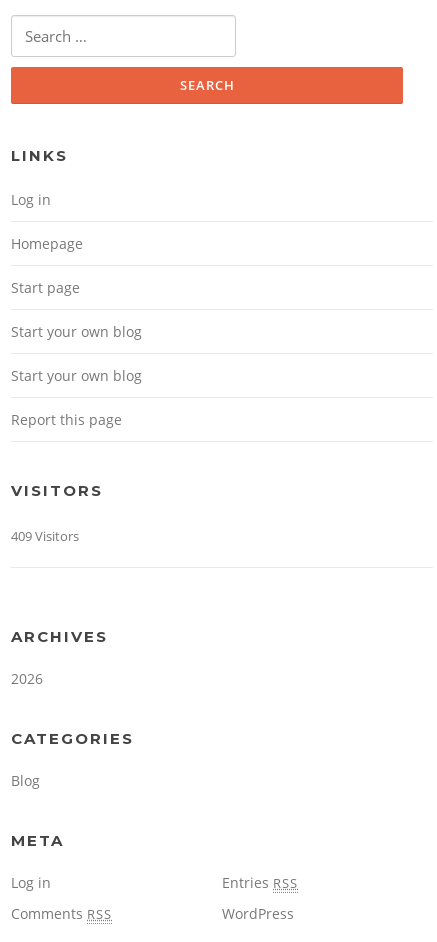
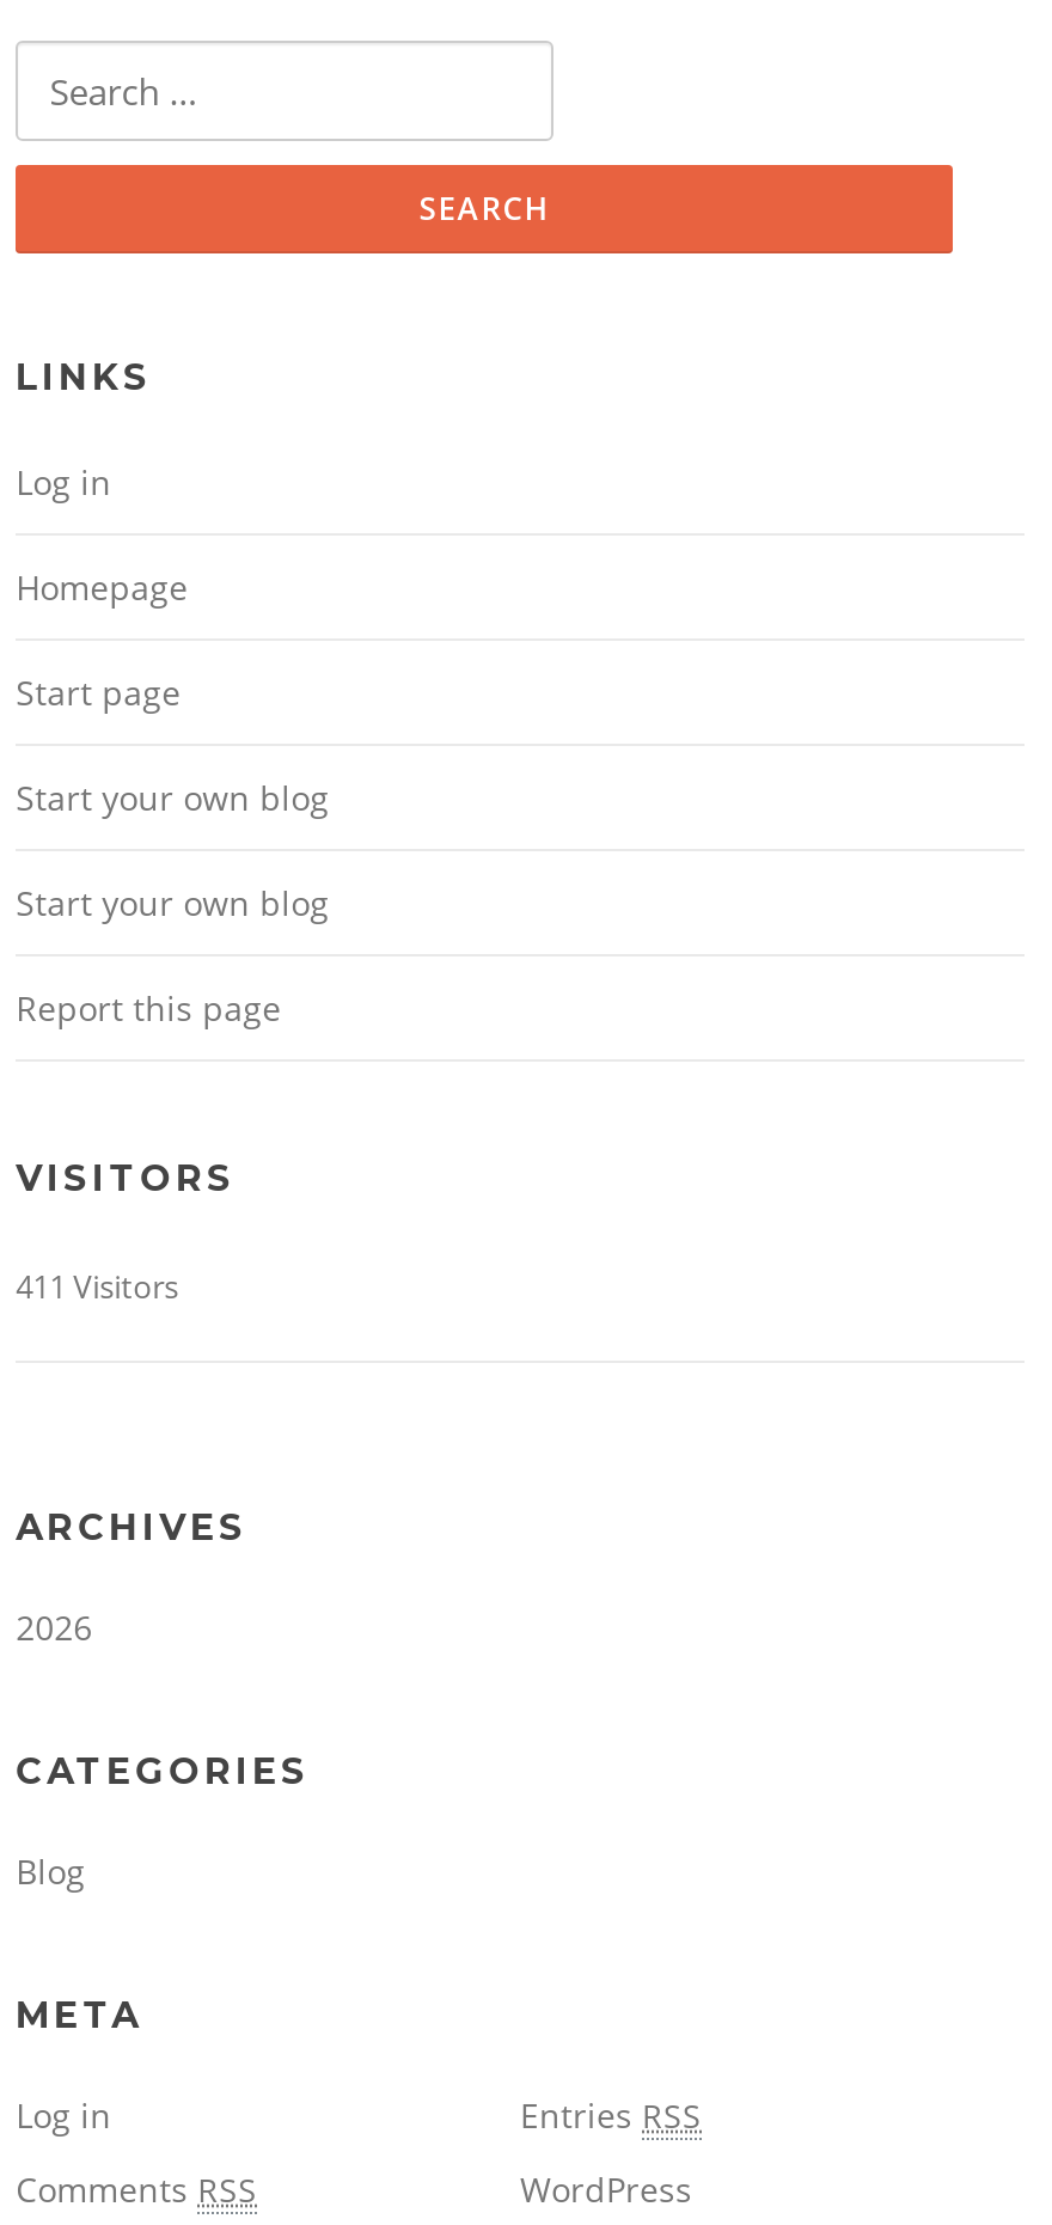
- 409 Visitors
+ 411 Visitors
